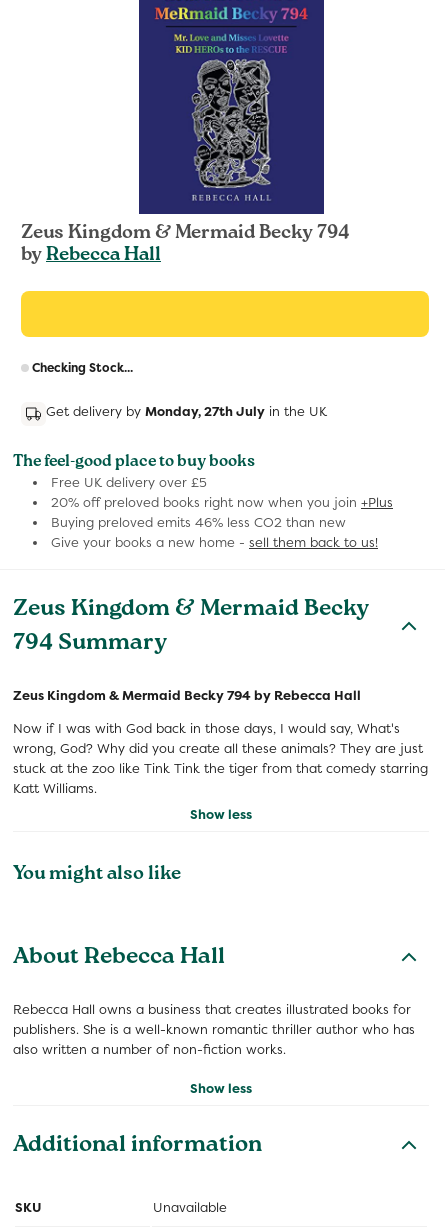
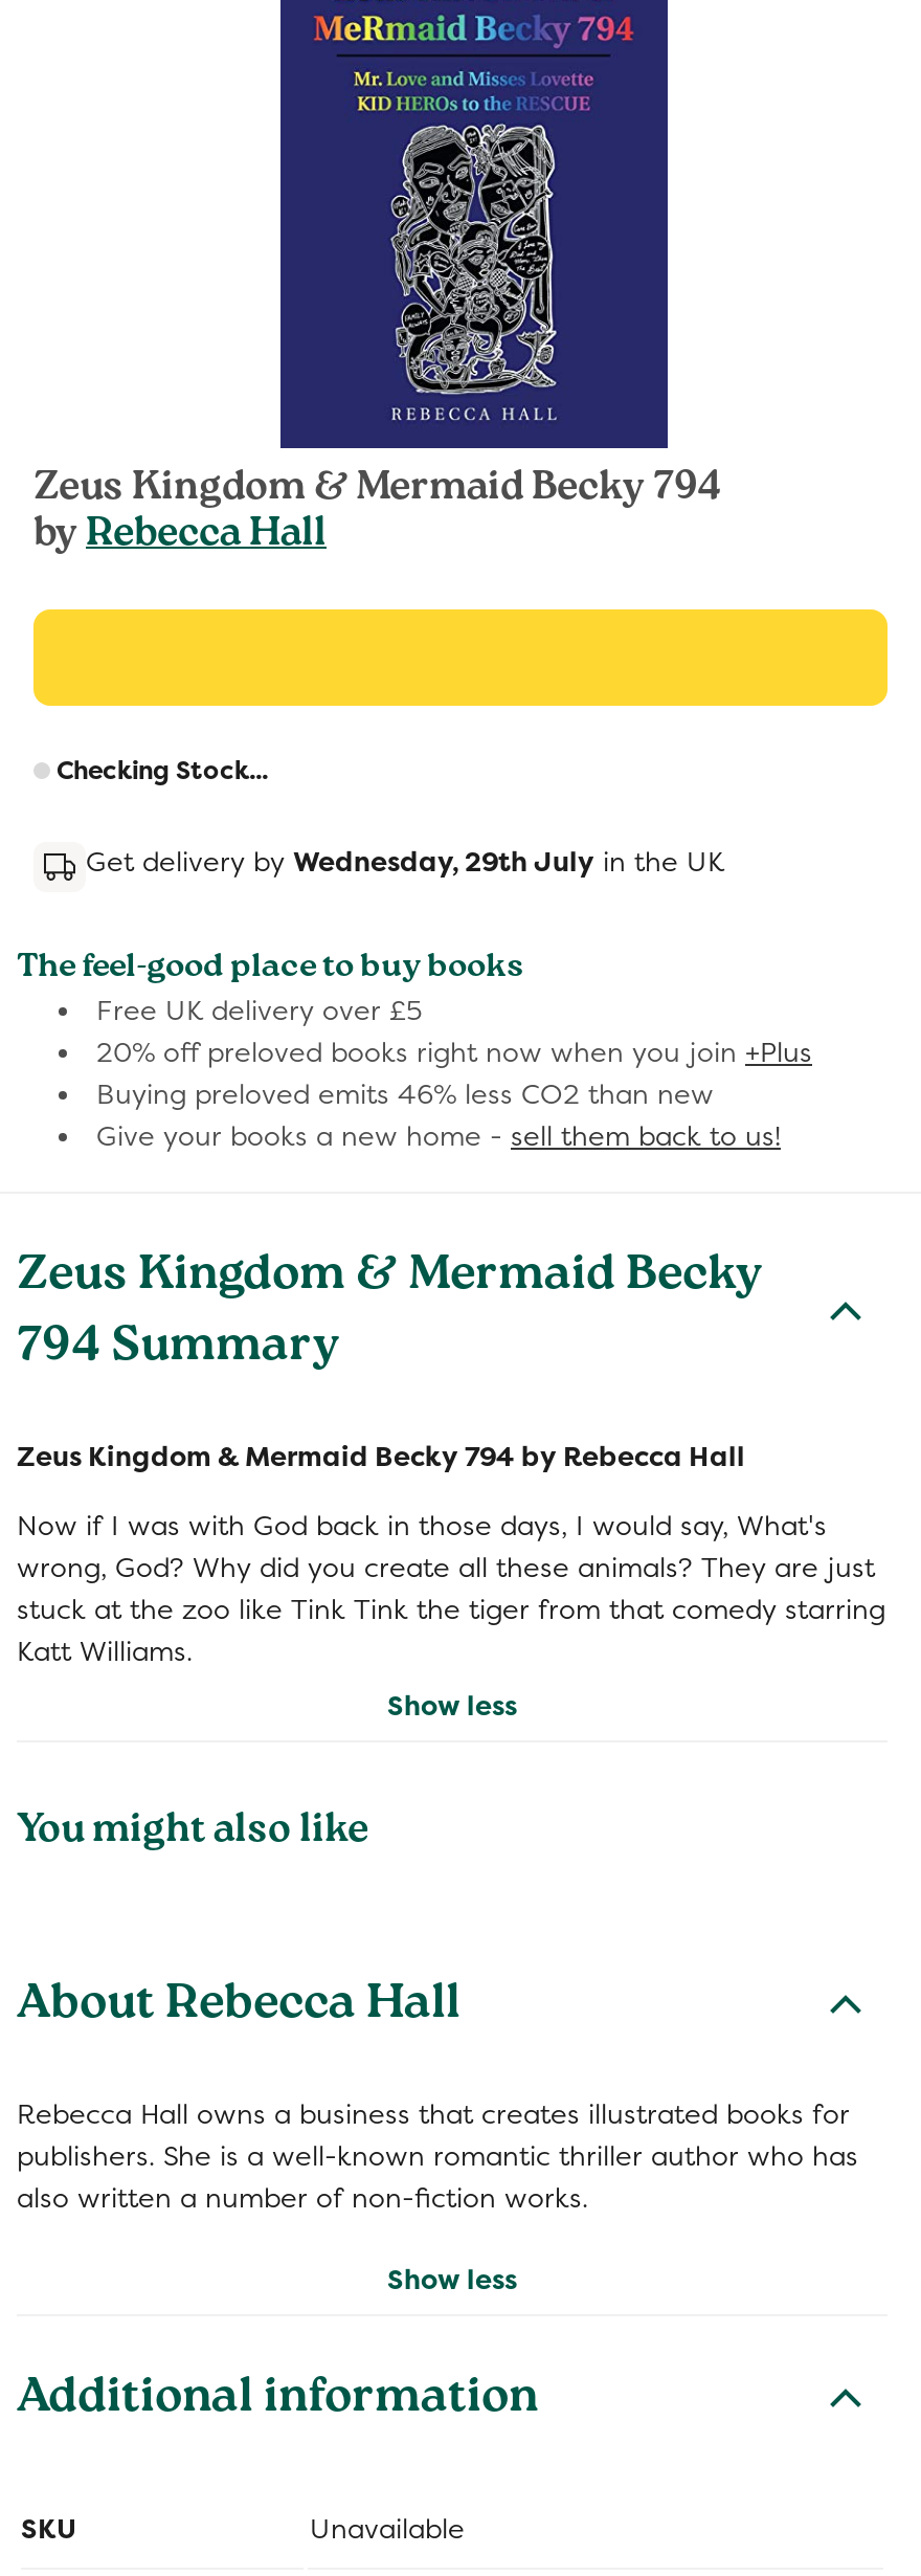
- Get delivery by Monday, 27th July in the UK
+ Get delivery by Wednesday, 29th July in the UK
